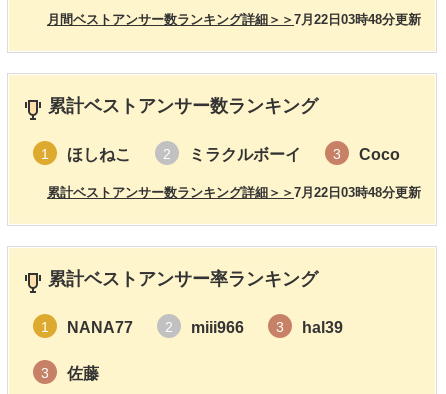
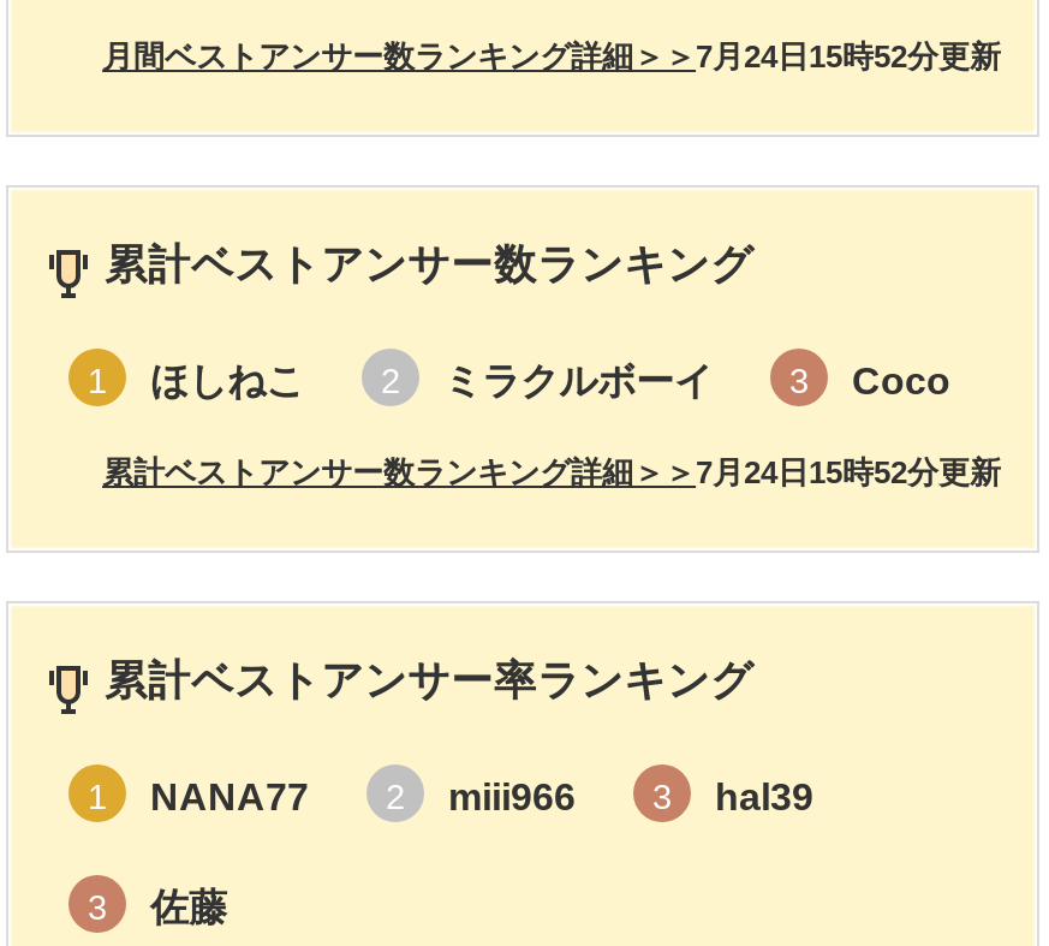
- 7月22日03時48分更新
+ 7月24日15時52分更新

- 7月22日03時48分更新
+ 7月24日15時52分更新
